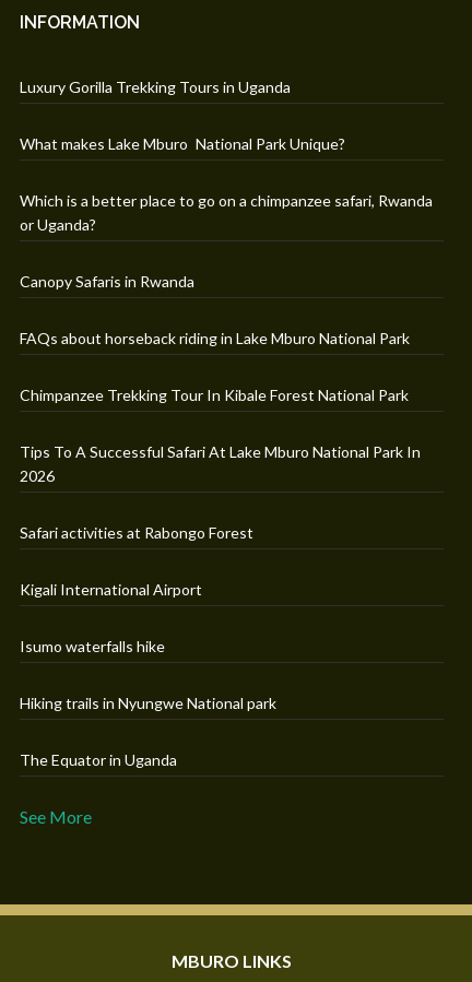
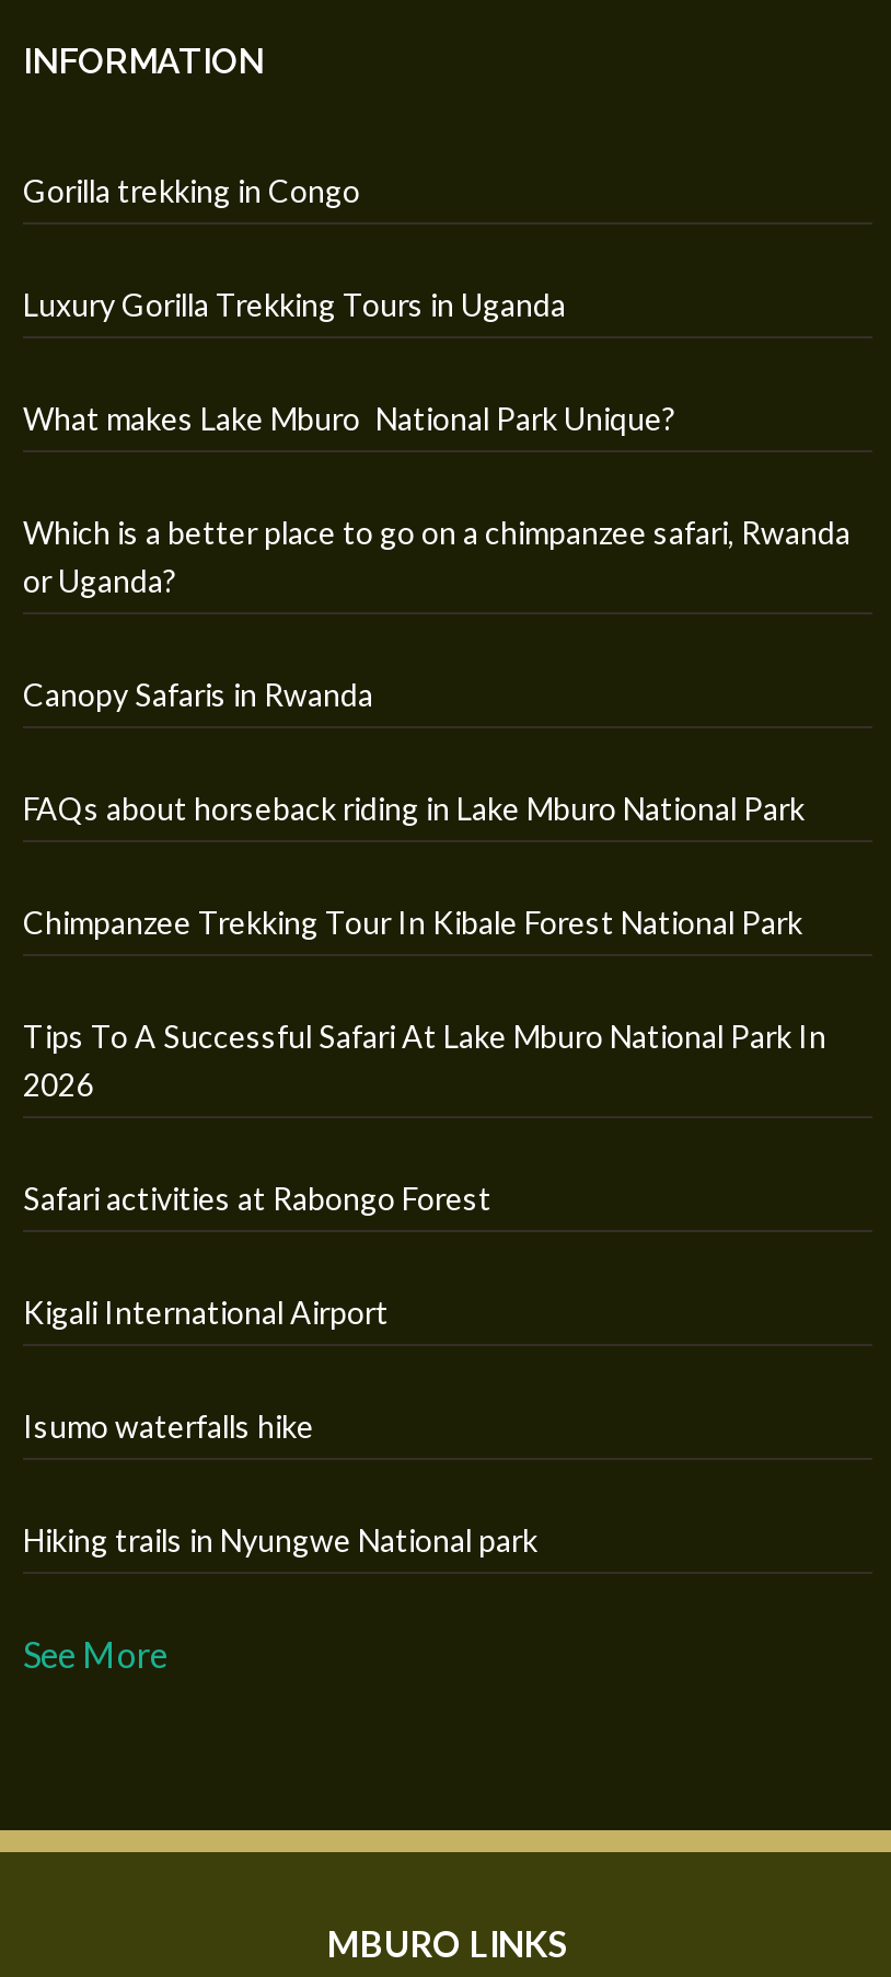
+ Gorilla trekking in Congo

moved down: Luxury Gorilla Trekking Tours in Uganda | What makes Lake Mburo National Park Unique? | Which is a better place to go on a chimpanzee safari, Rwanda | ... | Isumo waterfalls hike | Hiking trails in Nyungwe National park

- The Equator in Uganda
